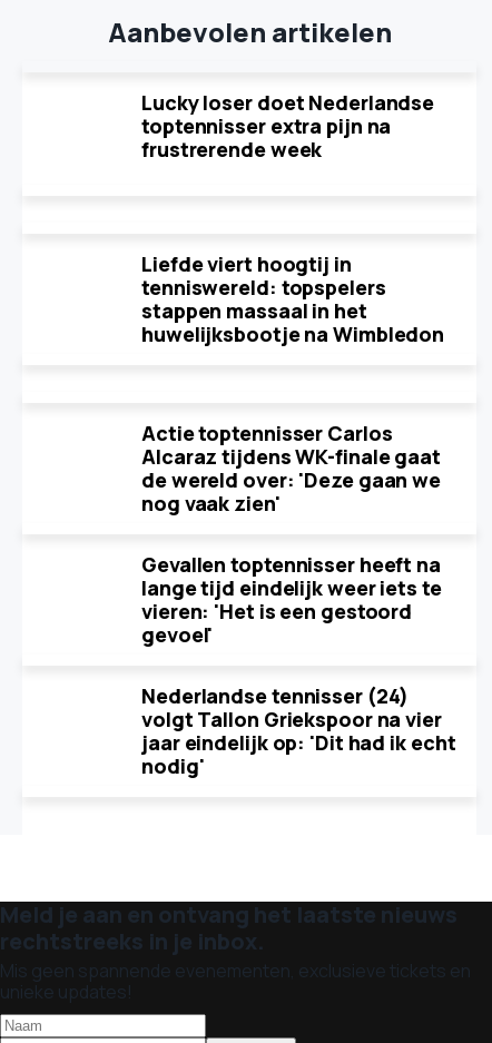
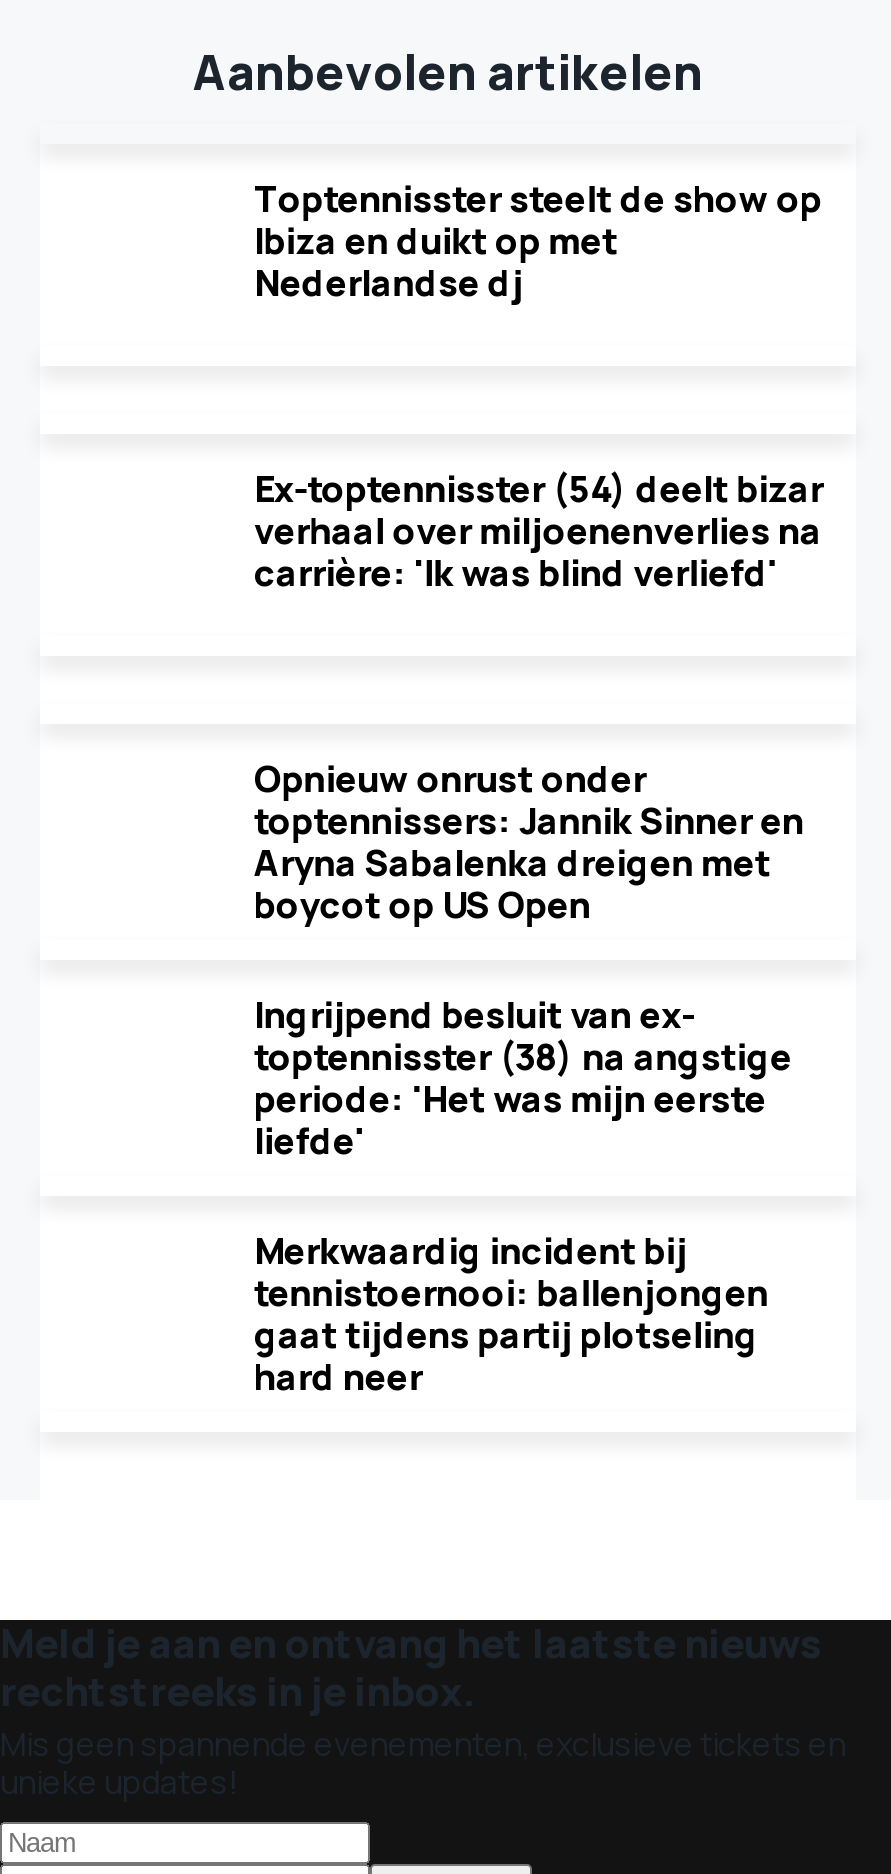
- Lucky loser doet Nederlandse
- toptennisser extra pijn na
- frustrerende week
+ Toptennisster steelt de show op
+ Ibiza en duikt op met
+ Nederlandse dj

- Liefde viert hoogtij in
- tenniswereld: topspelers
- stappen massaal in het
- huwelijksbootje na Wimbledon
+ Ex-toptennisster (54) deelt bizar
+ verhaal over miljoenenverlies na
+ carrière: 'Ik was blind verliefd'

- Actie toptennisser Carlos
- Alcaraz tijdens WK-finale gaat
- de wereld over: 'Deze gaan we
- nog vaak zien'
+ Opnieuw onrust onder
+ toptennissers: Jannik Sinner en
+ Aryna Sabalenka dreigen met
+ boycot op US Open

- Gevallen toptennisser heeft na
- lange tijd eindelijk weer iets te
- vieren: 'Het is een gestoord
- gevoel'
+ Ingrijpend besluit van ex-
+ toptennisster (38) na angstige
+ periode: 'Het was mijn eerste
+ liefde'

- Nederlandse tennisser (24)
- volgt Tallon Griekspoor na vier
- jaar eindelijk op: 'Dit had ik echt
- nodig'
+ Merkwaardig incident bij
+ tennistoernooi: ballenjongen
+ gaat tijdens partij plotseling
+ hard neer
